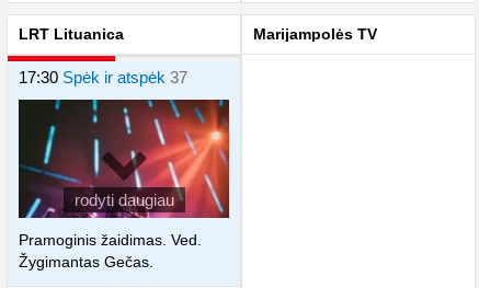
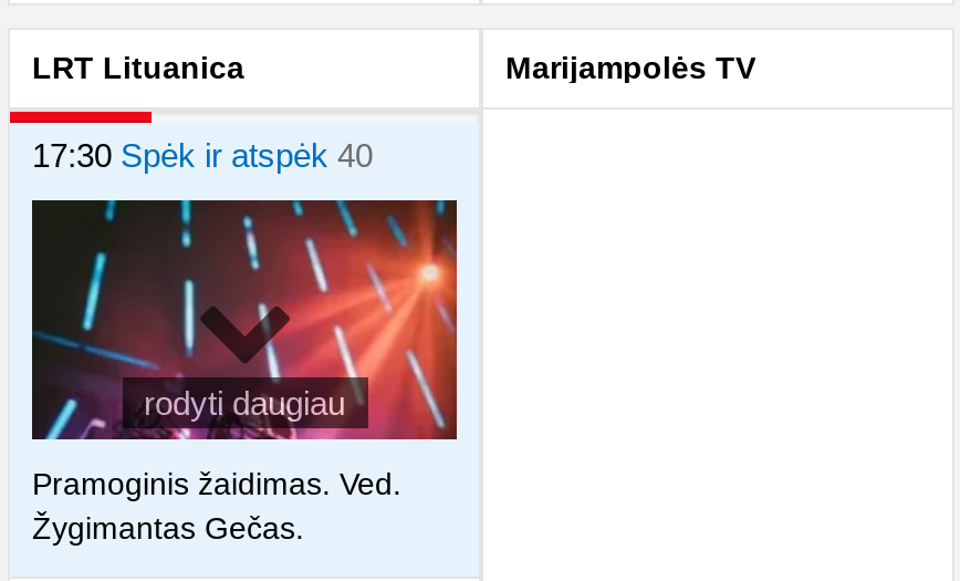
- 17:30 Spėk ir atspėk 37
+ 17:30 Spėk ir atspėk 40
